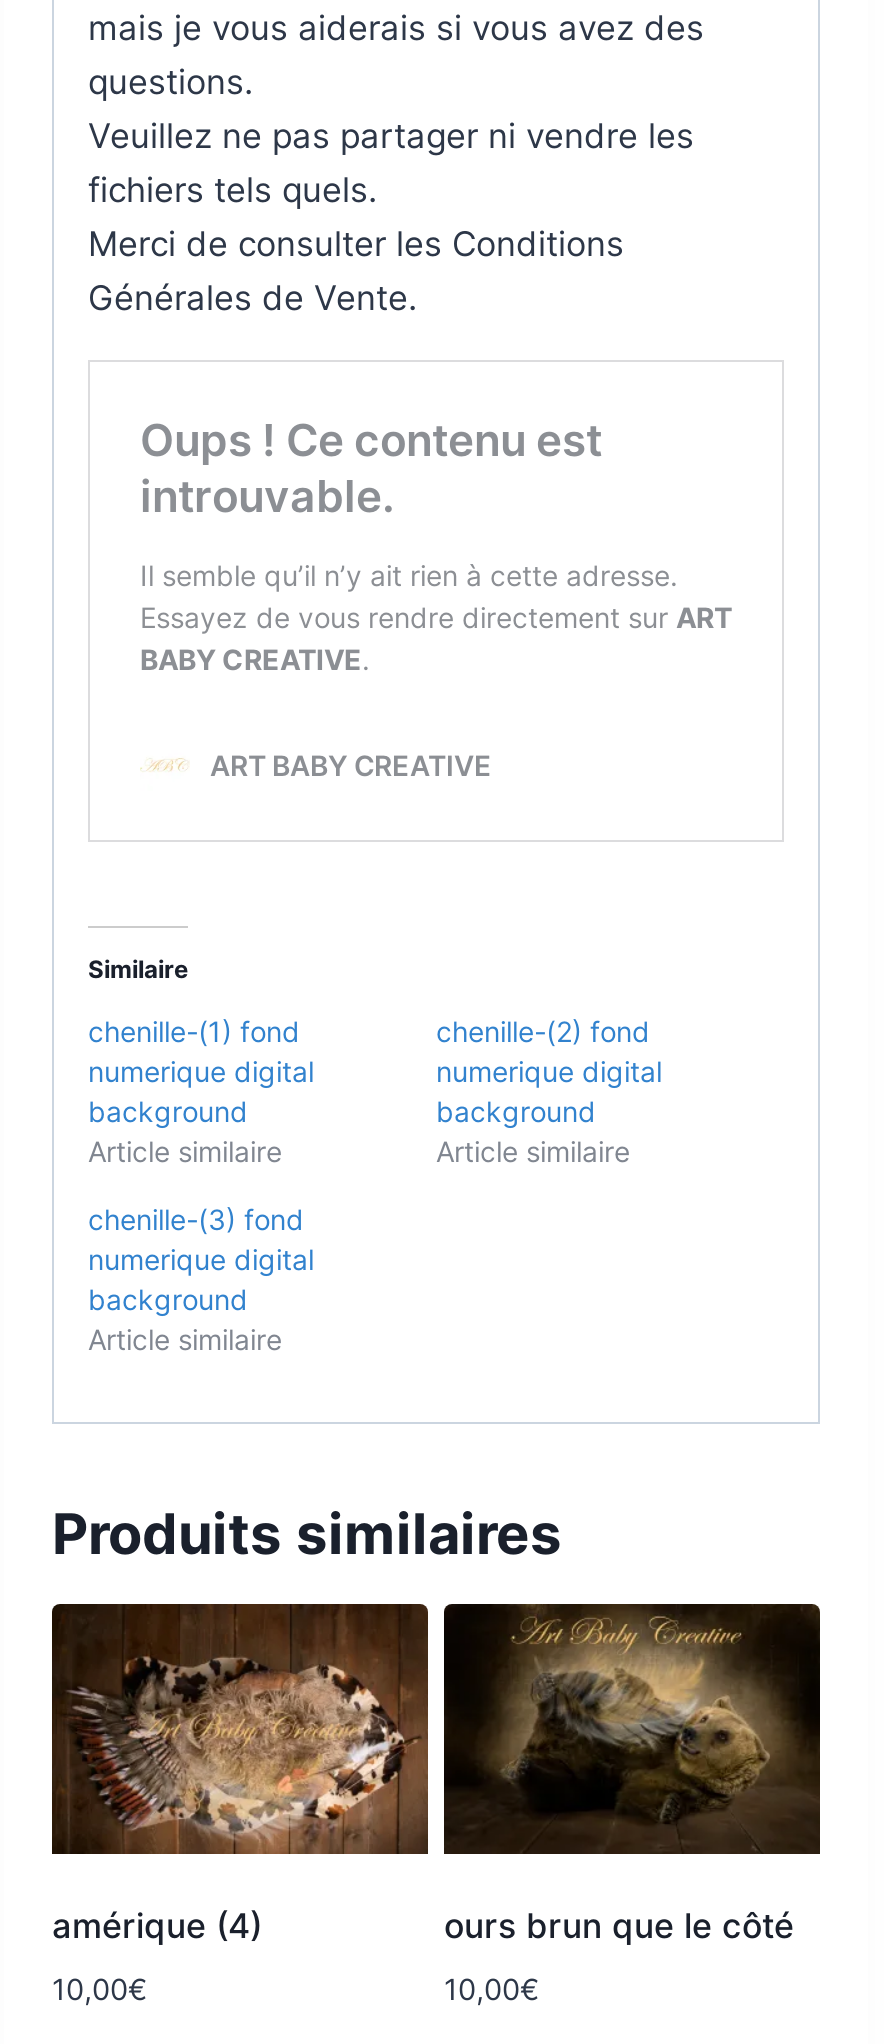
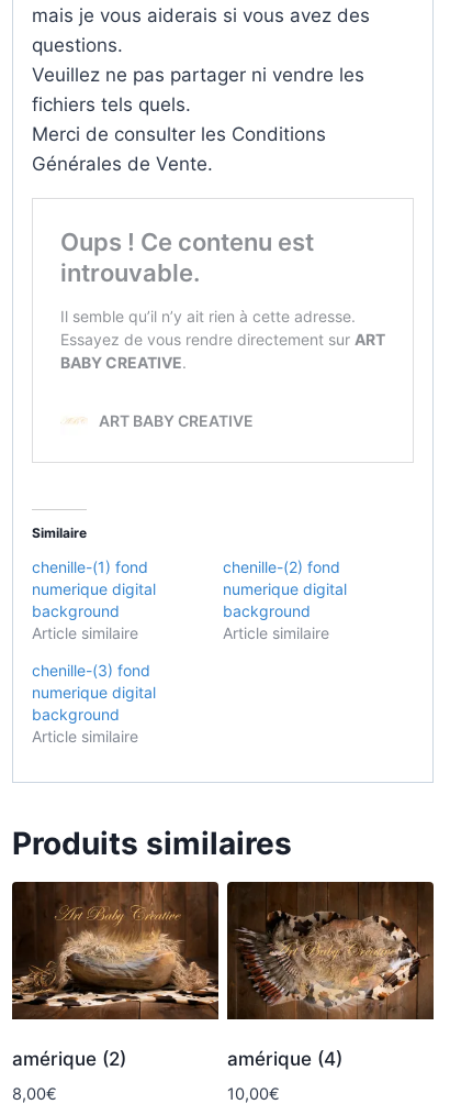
- [image]
- amérique (4)
+ [image]
+ amérique (2)

- [image]
- ours brun que le côté
+ [image]
+ amérique (4)

- 10,00€
+ 8,00€
